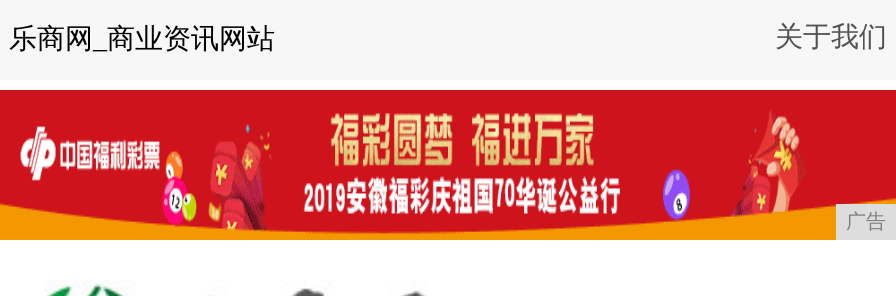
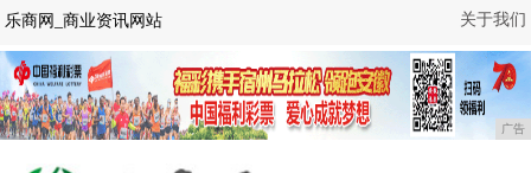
- [image]
+ [image]
